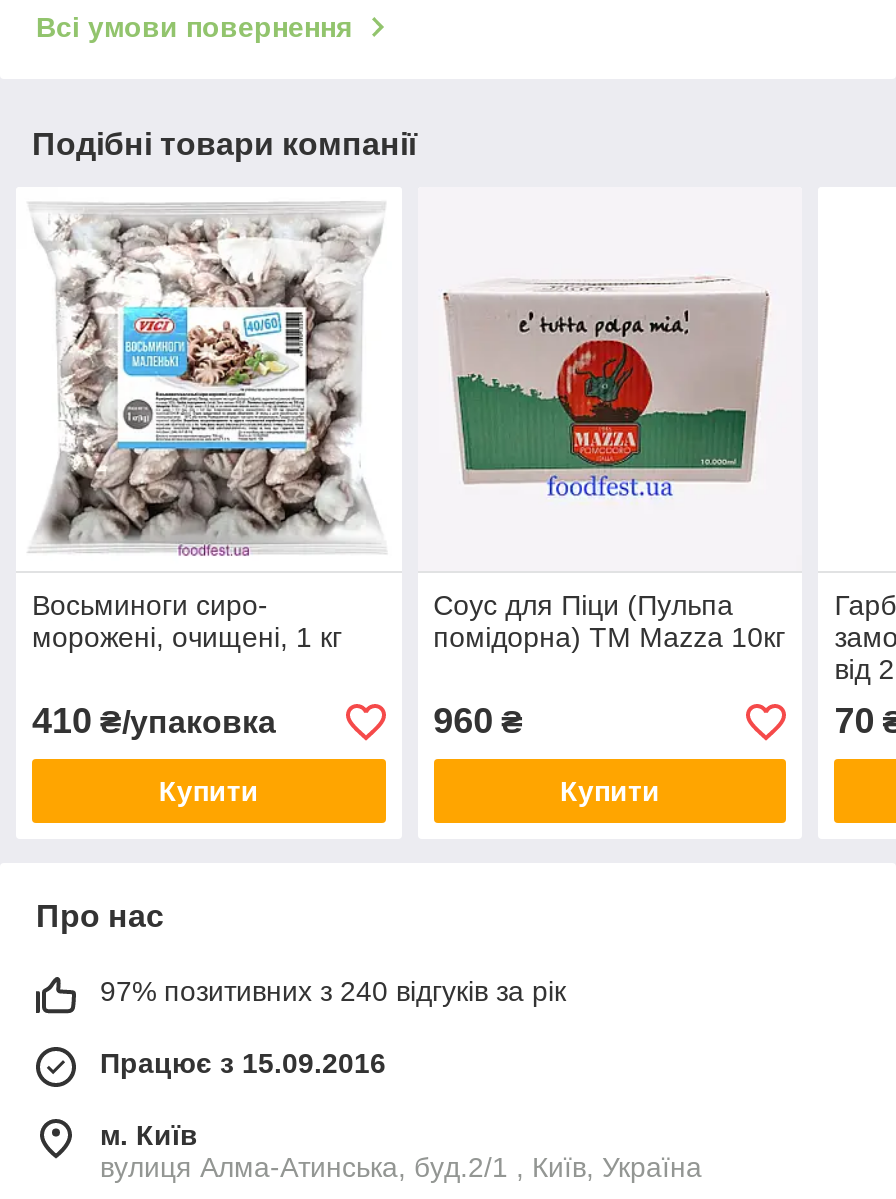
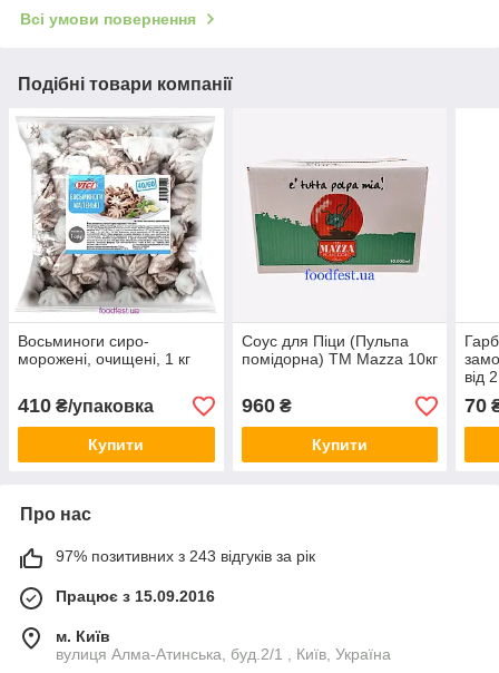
- 97% позитивних з 240 відгуків за рік
+ 97% позитивних з 243 відгуків за рік
